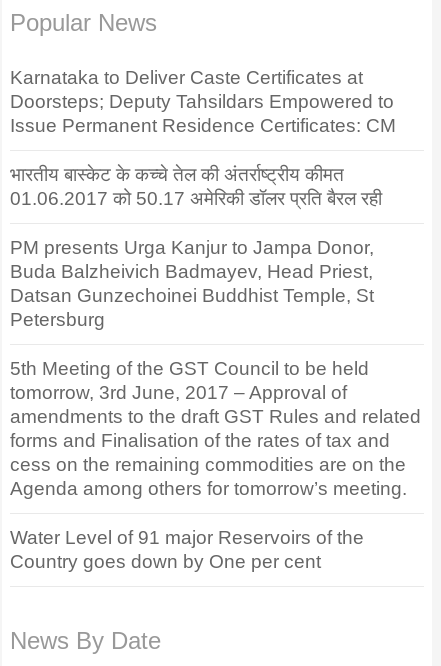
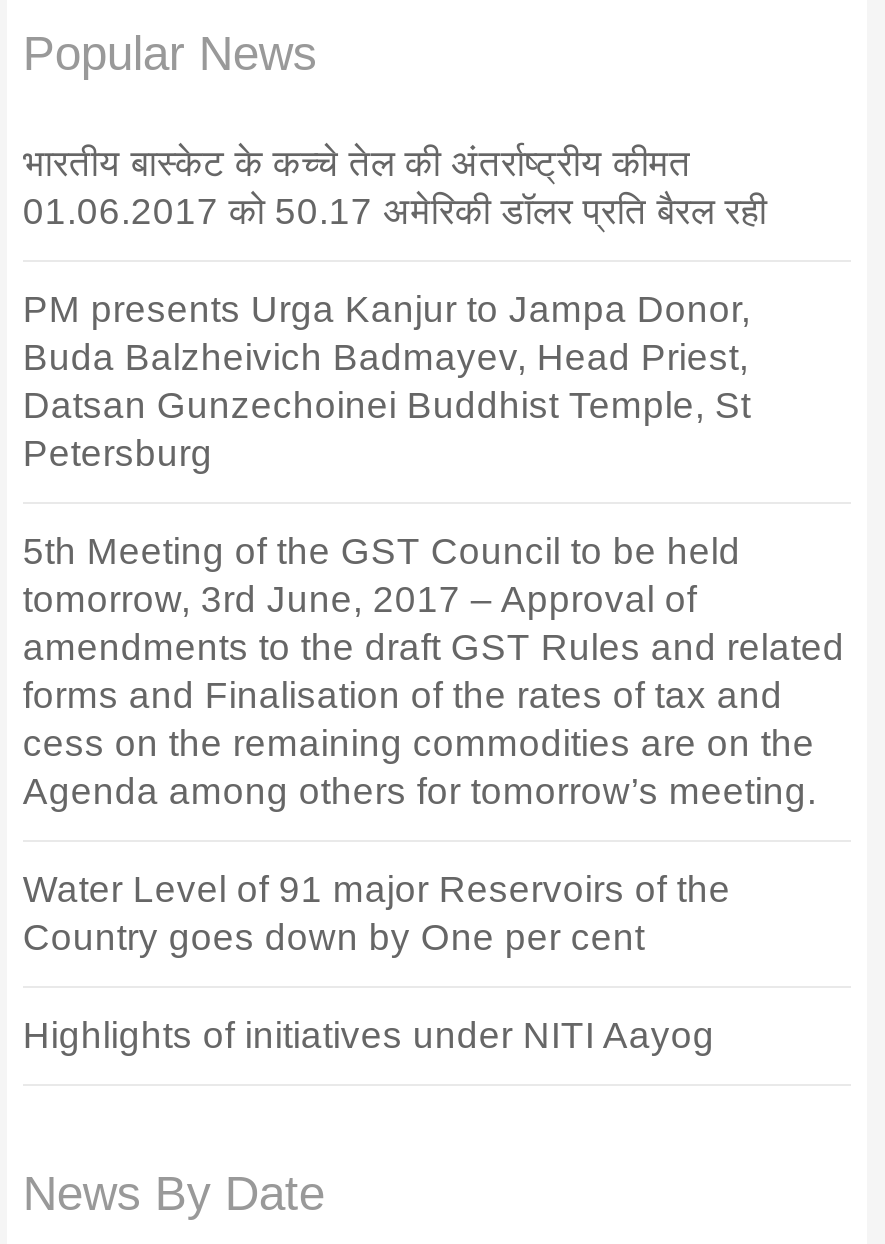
- Karnataka to Deliver Caste Certificates at
- Doorsteps; Deputy Tahsildars Empowered to
- Issue Permanent Residence Certificates: CM

moved up: भारतीय बास्केट के कच्चे तेल की अंतर्राष्ट्रीय कीमत | 01.06.2017 को 50.17 अमेरिकी डॉलर प्रति बैरल रही | PM presents Urga Kanjur to Jampa Donor, | ... | Water Level of 91 major Reservoirs of the | Country goes down by One per cent

+ Highlights of initiatives under NITI Aayog
